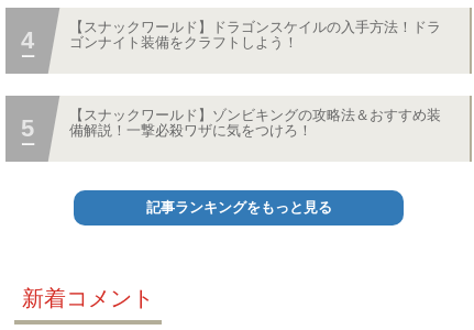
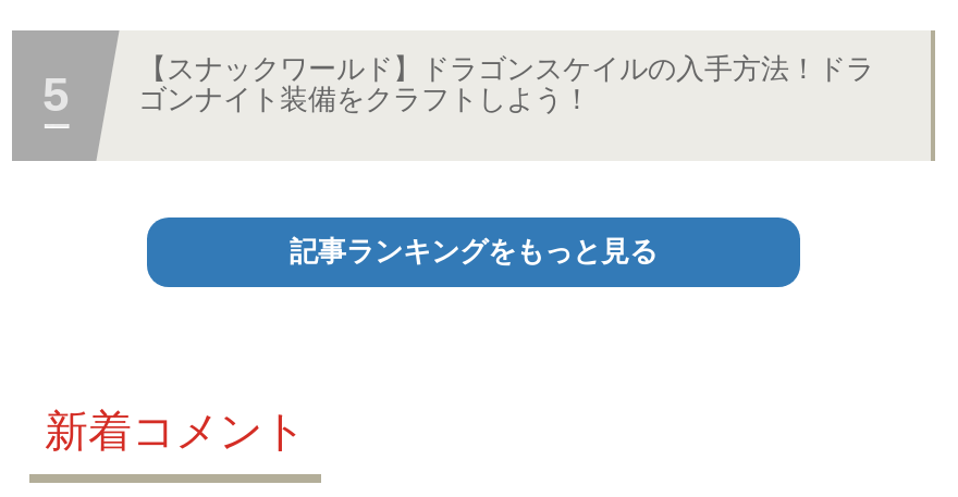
- 【スナックワールド】ゾンビキングの攻略法＆おすすめ装
- 備解説！一撃必殺ワザに気をつけろ！
